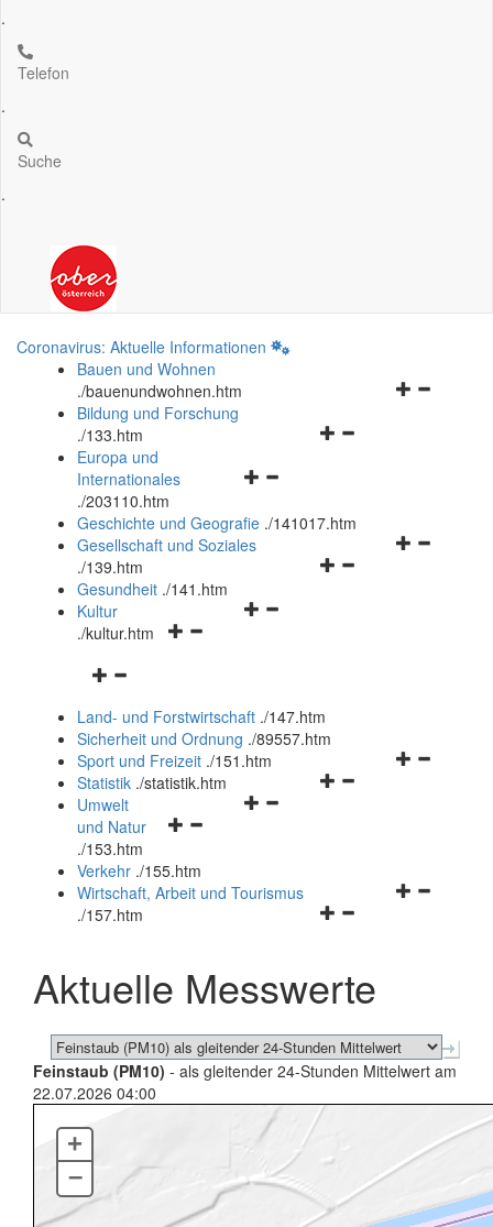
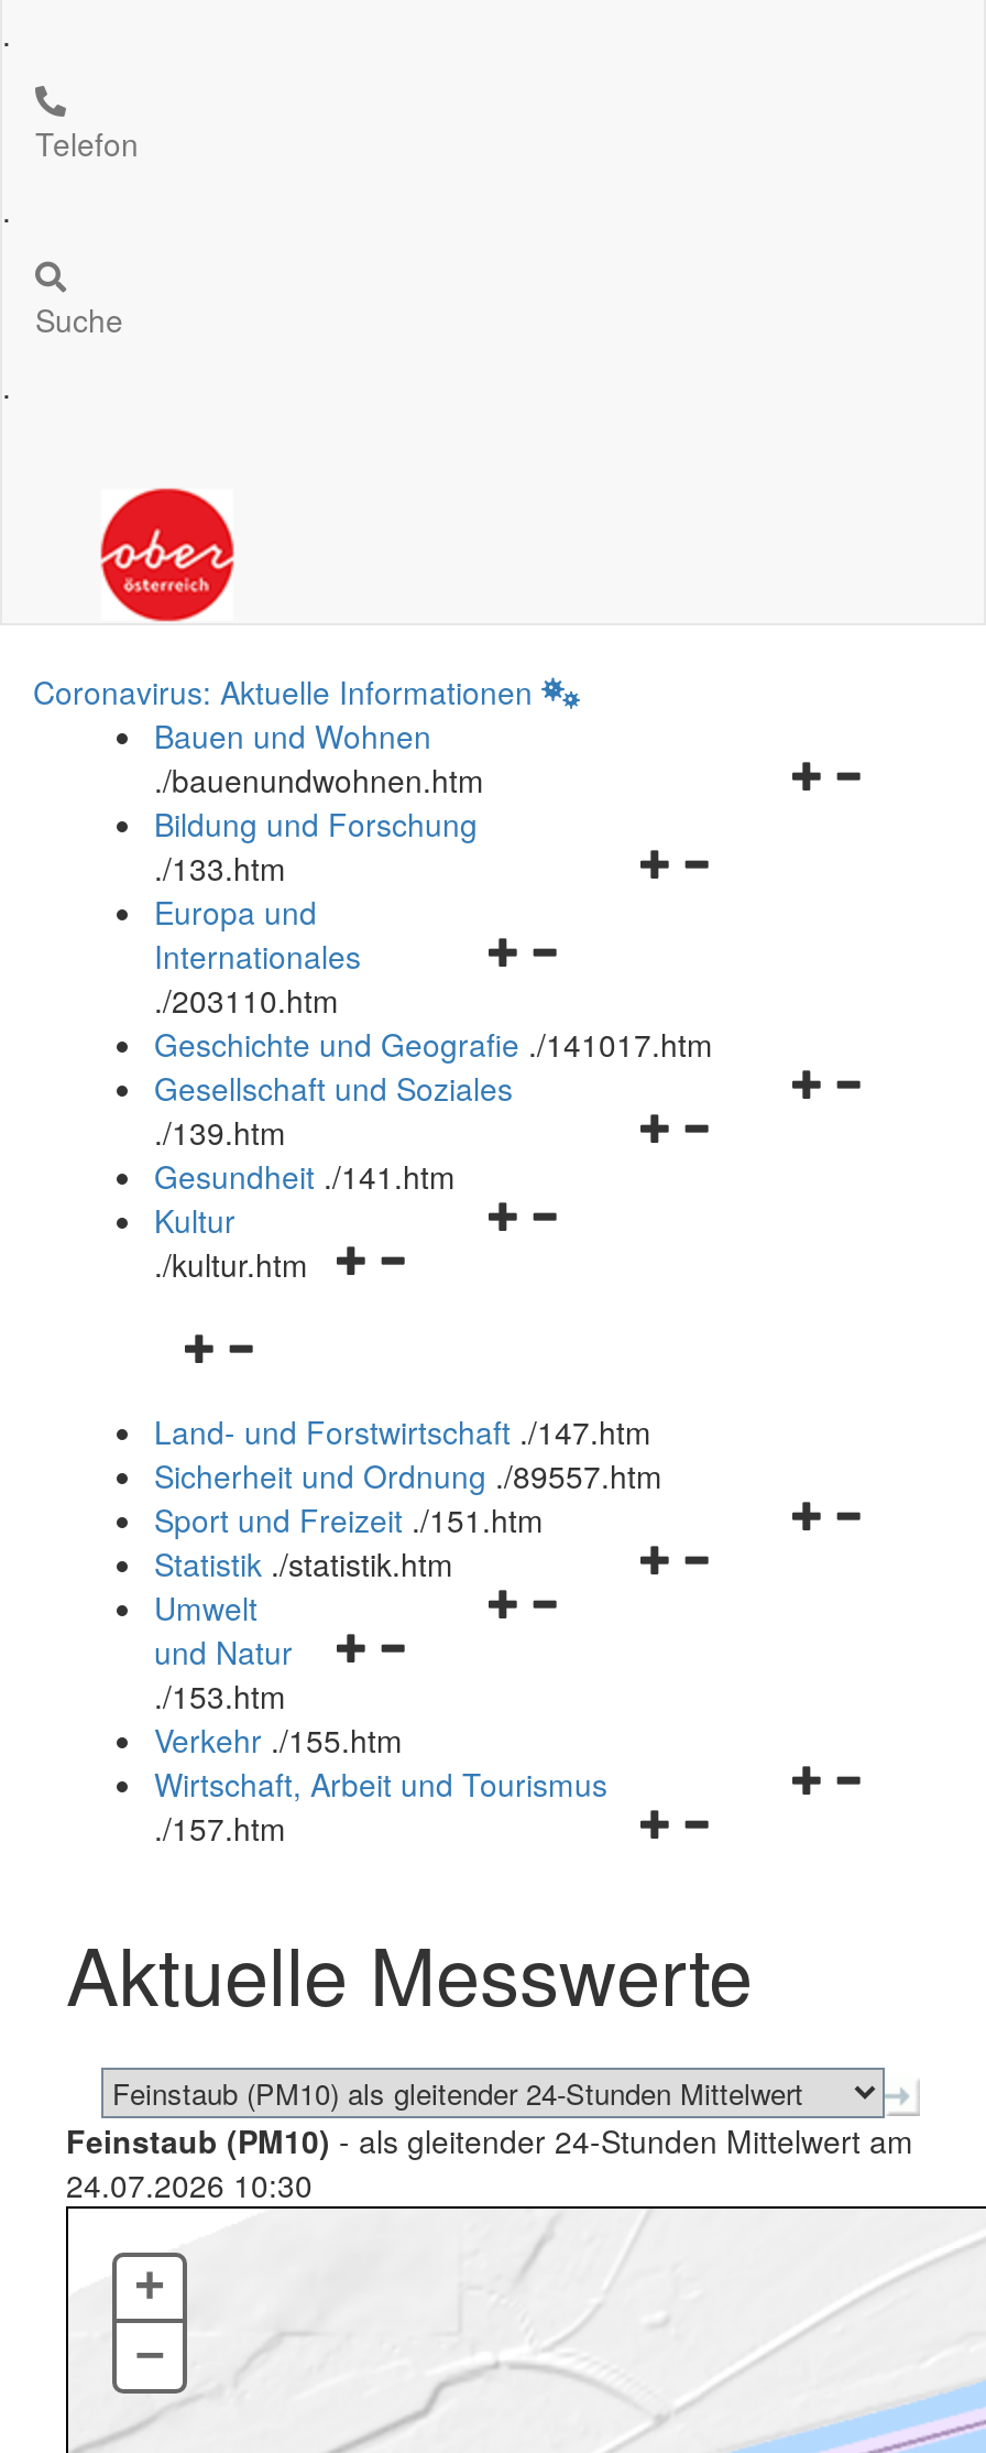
- 22.07.2026 04:00
+ 24.07.2026 10:30
